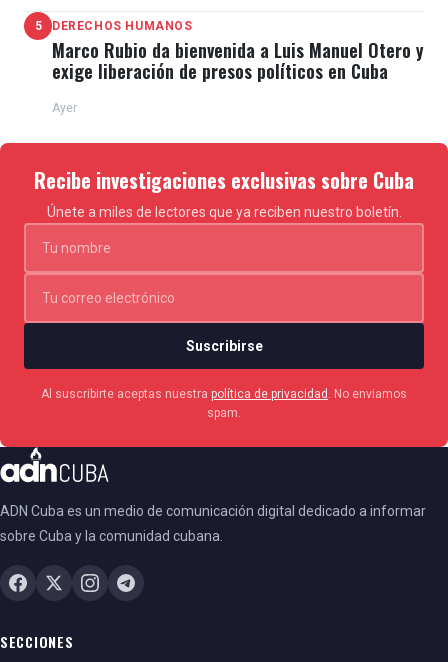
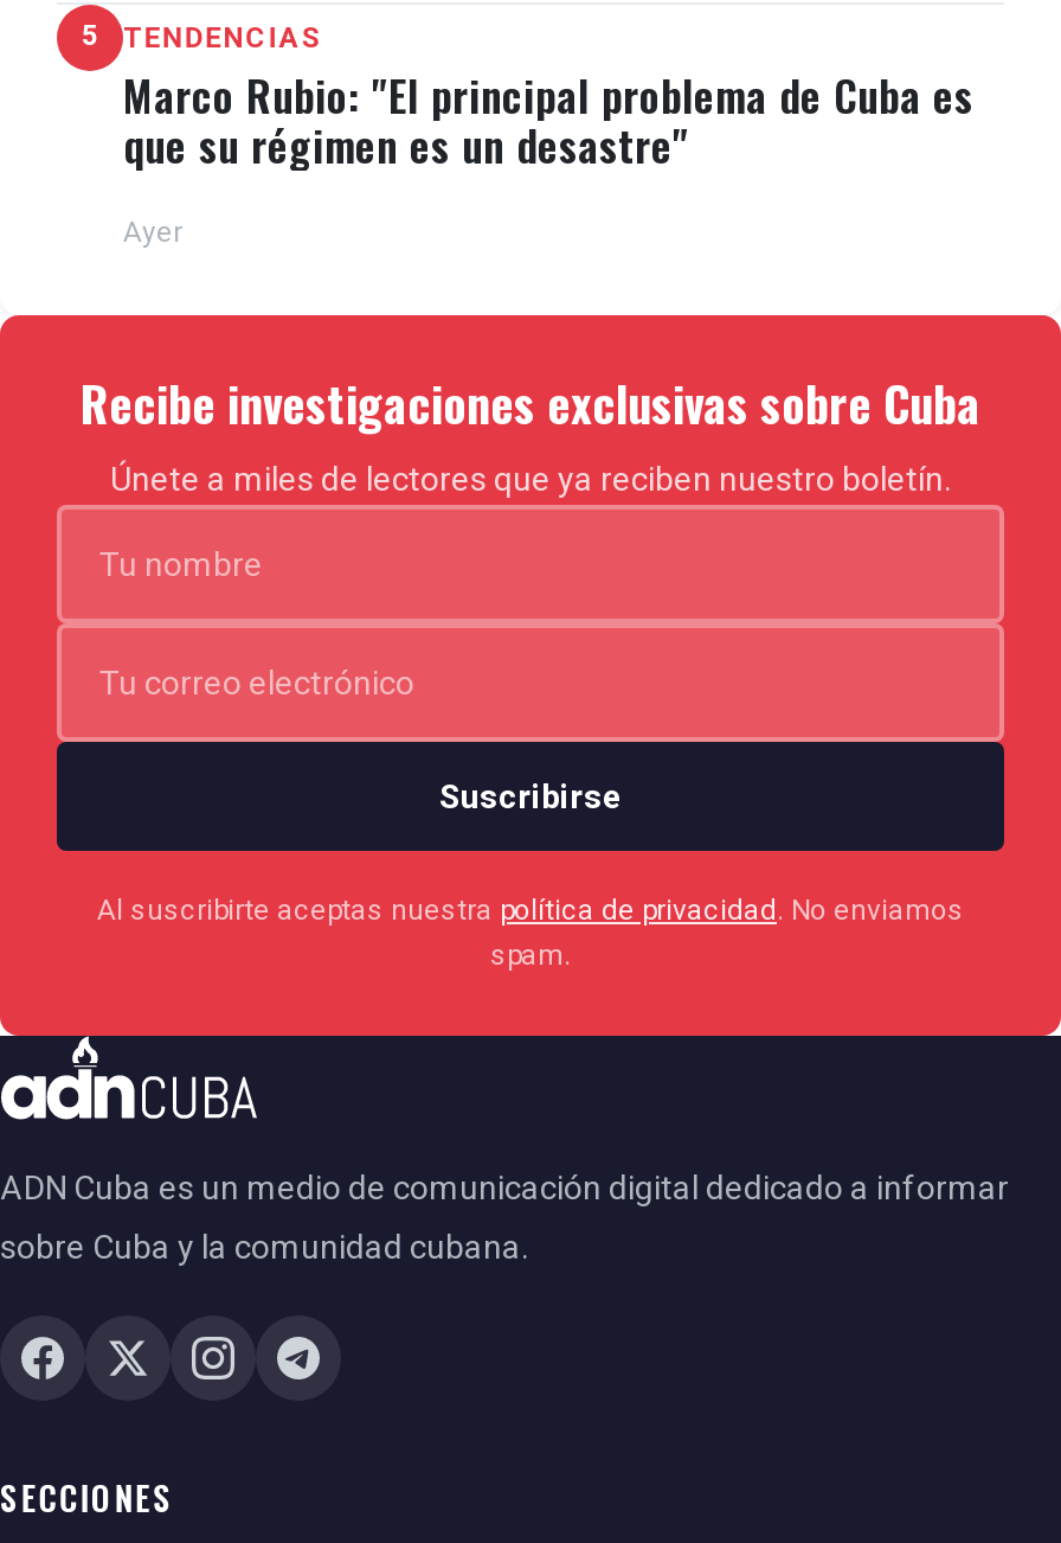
- DERECHOS HUMANOS
- Marco Rubio da bienvenida a Luis Manuel Otero y
- exige liberación de presos políticos en Cuba
+ TENDENCIAS
+ Marco Rubio: "El principal problema de Cuba es
+ que su régimen es un desastre"
